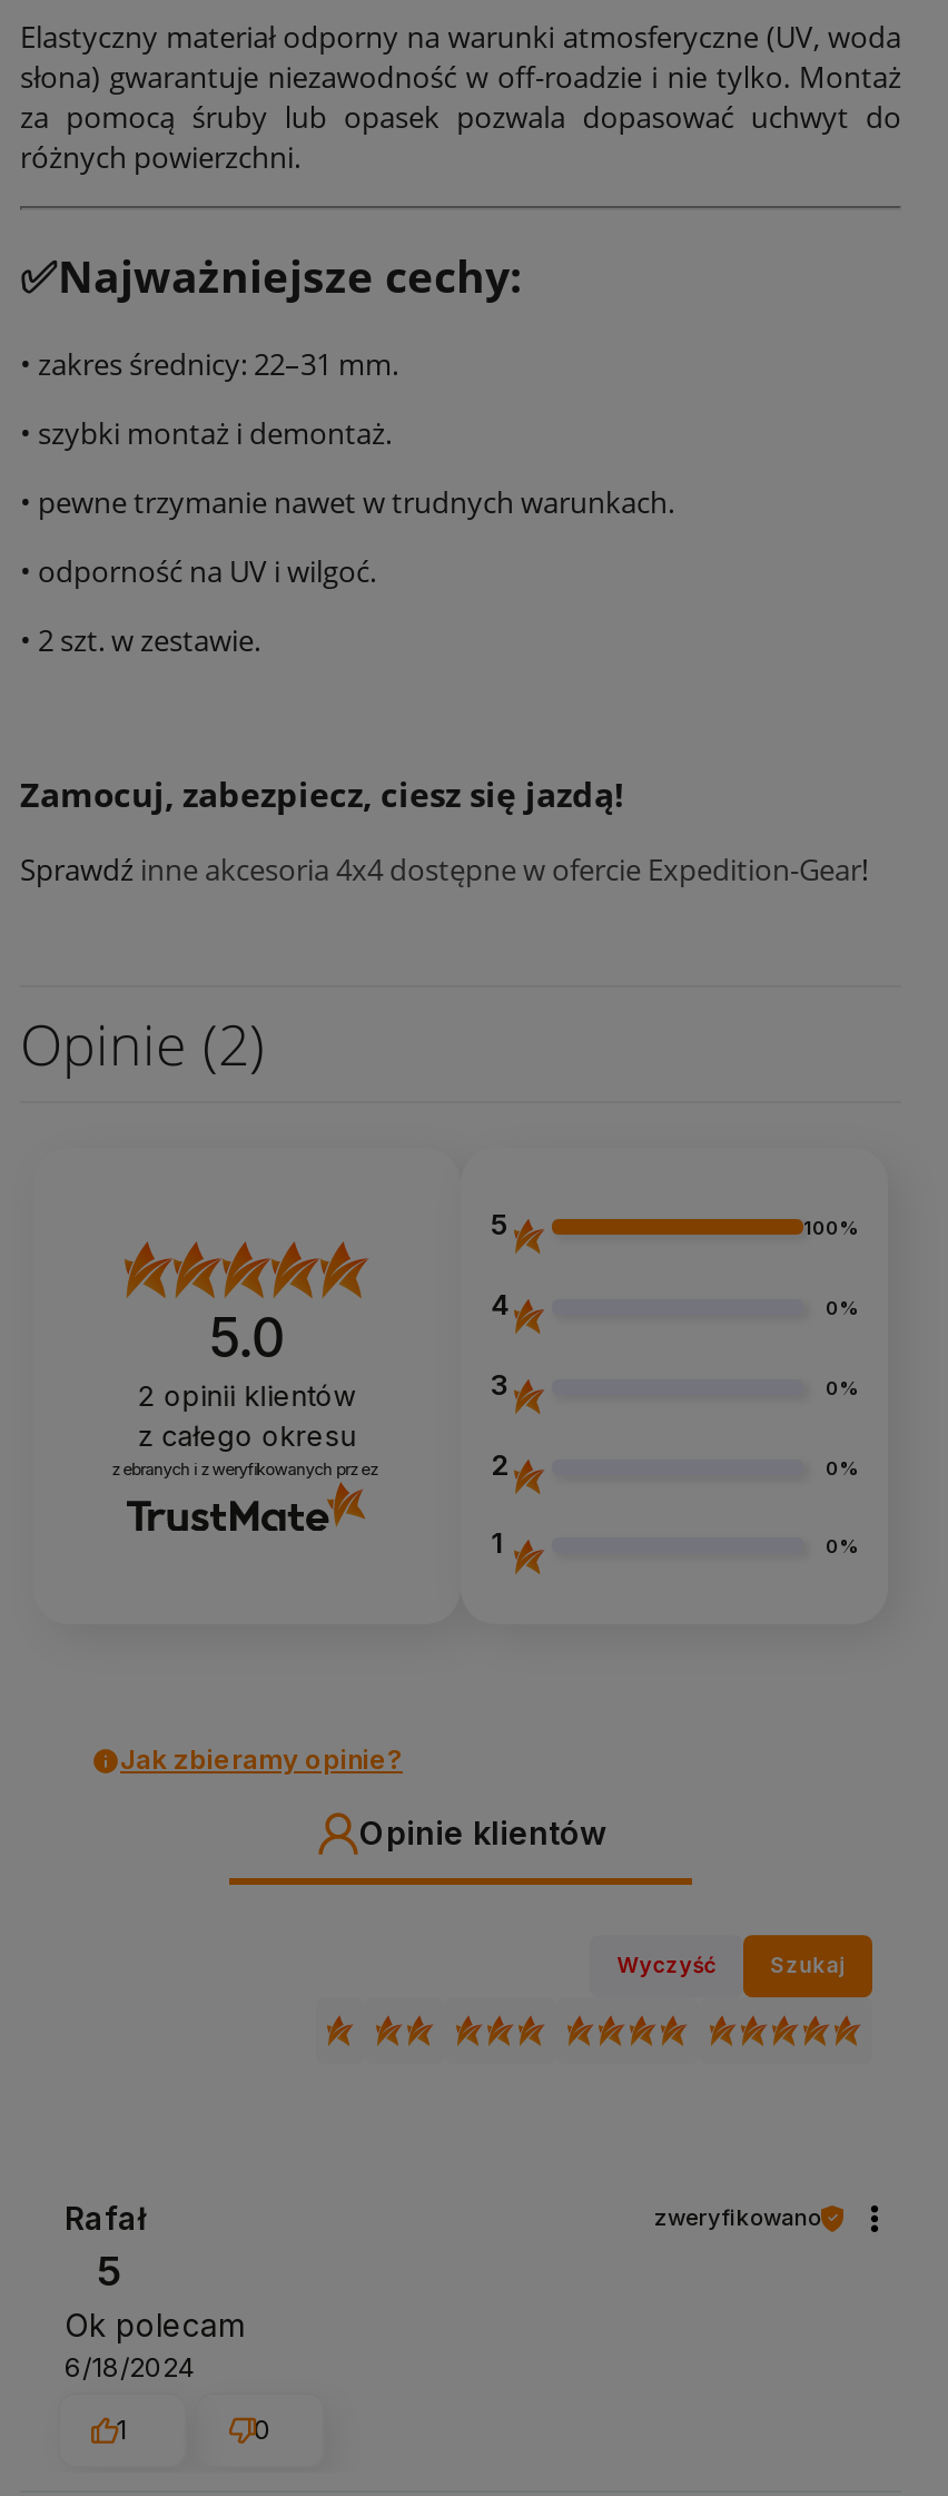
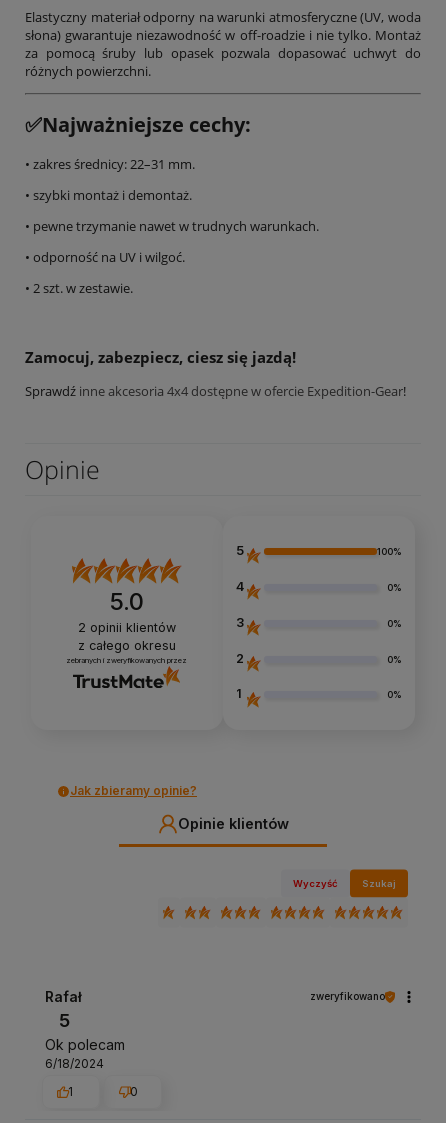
- Opinie (2)
+ Opinie
